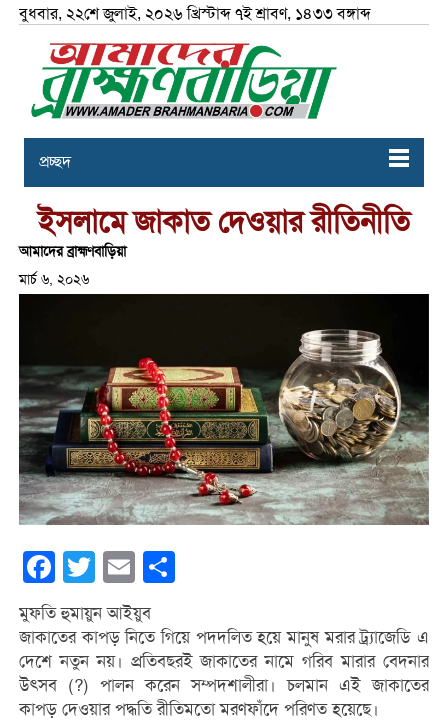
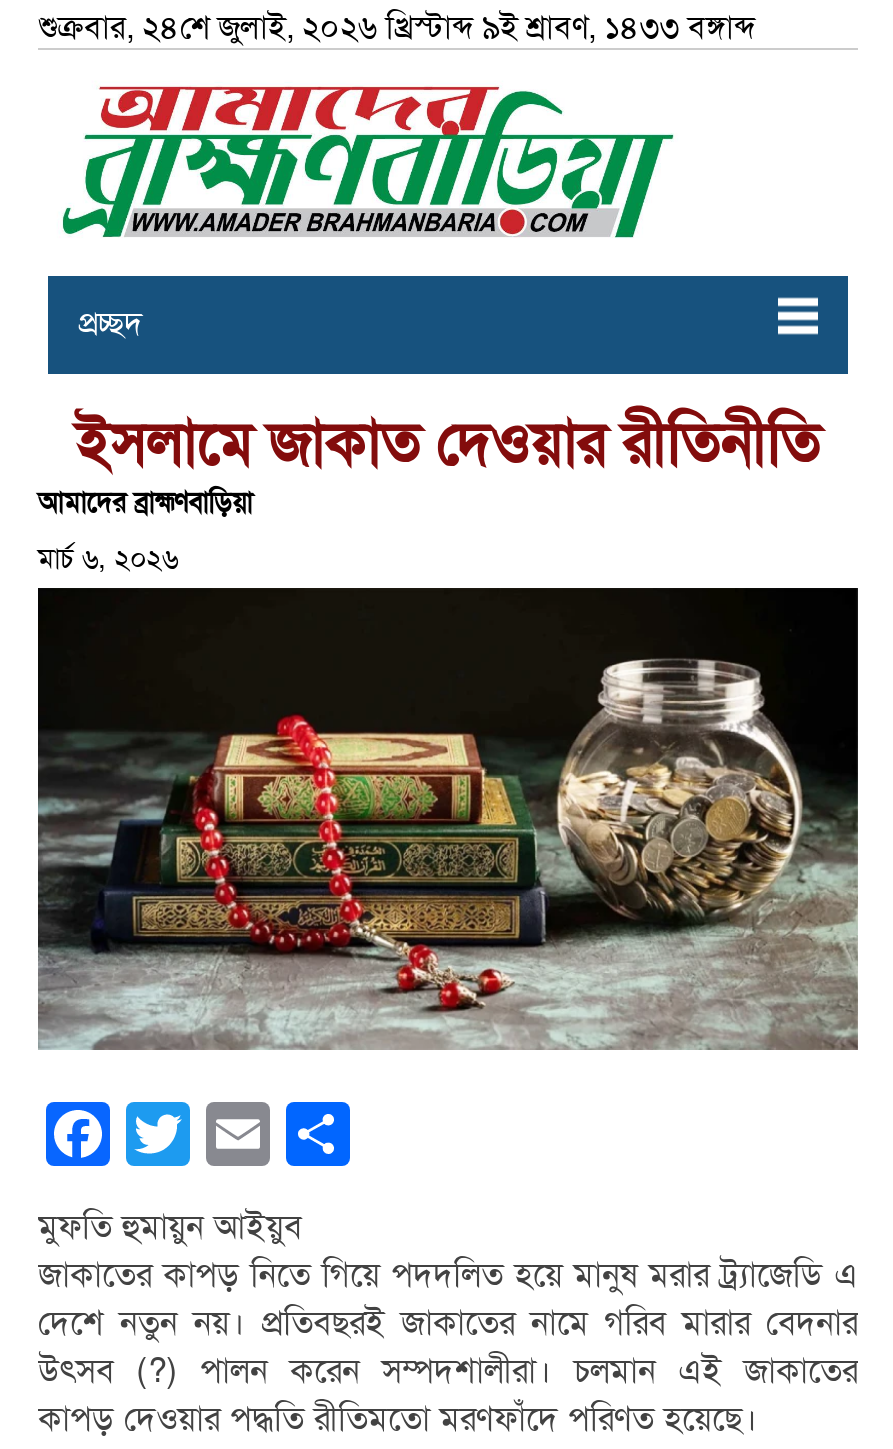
- বুধবার, ২২শে জুলাই, ২০২৬ খ্রিস্টাব্দ ৭ই শ্রাবণ, ১৪৩৩ বঙ্গাব্দ
+ শুক্রবার, ২৪শে জুলাই, ২০২৬ খ্রিস্টাব্দ ৯ই শ্রাবণ, ১৪৩৩ বঙ্গাব্দ
